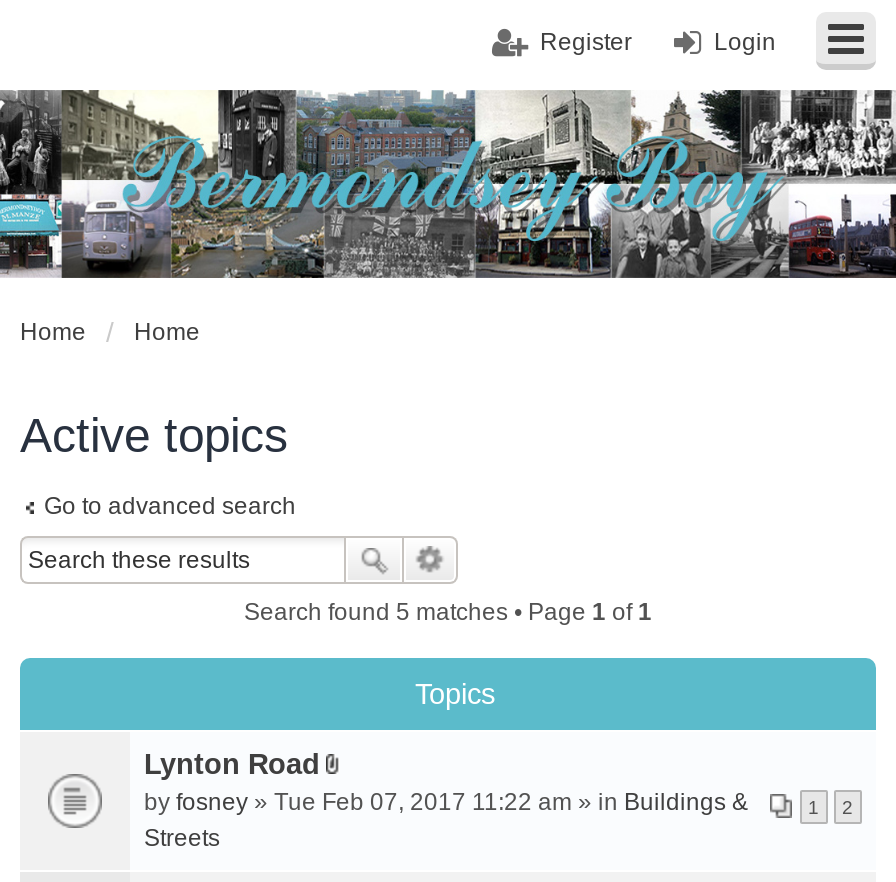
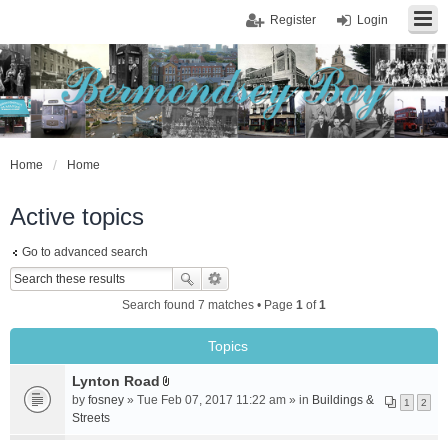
- Search found 5 matches • Page 1 of 1
+ Search found 7 matches • Page 1 of 1
